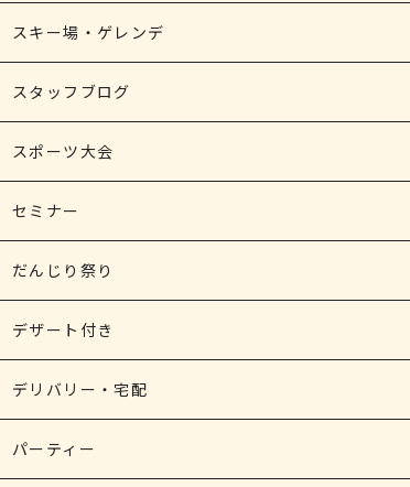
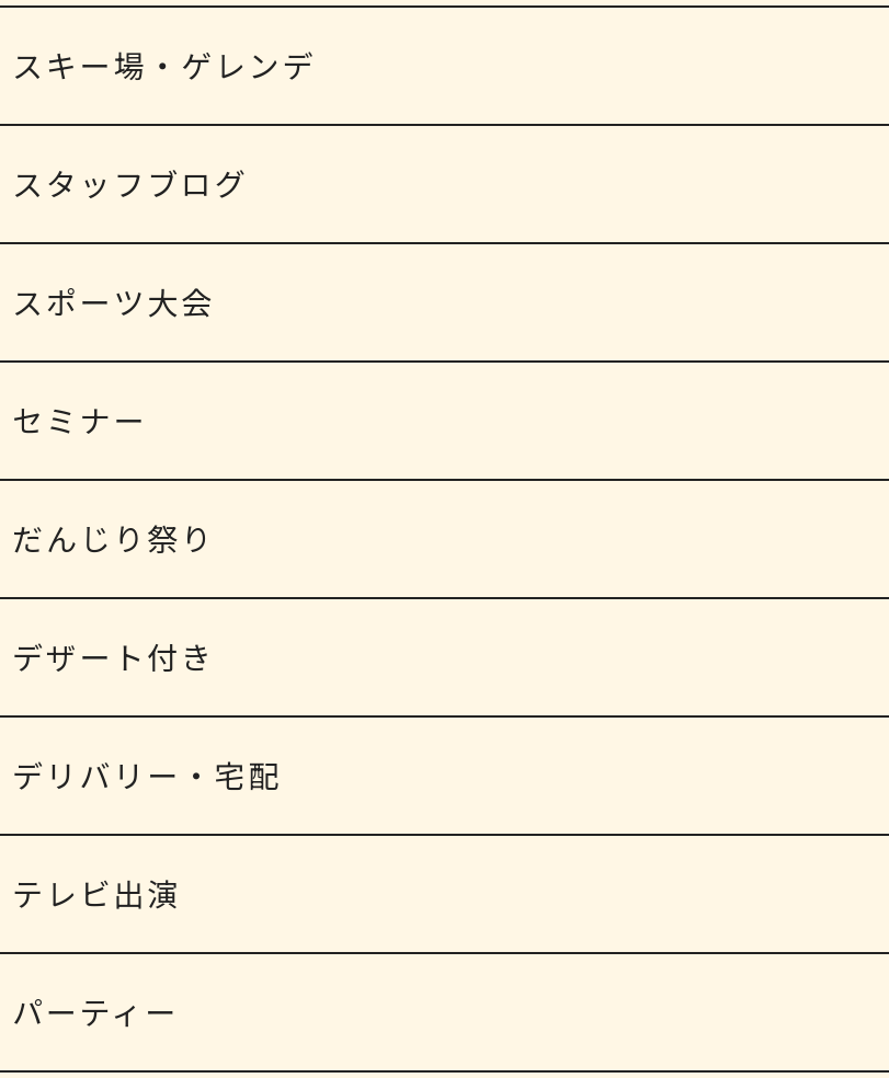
+ テレビ出演
